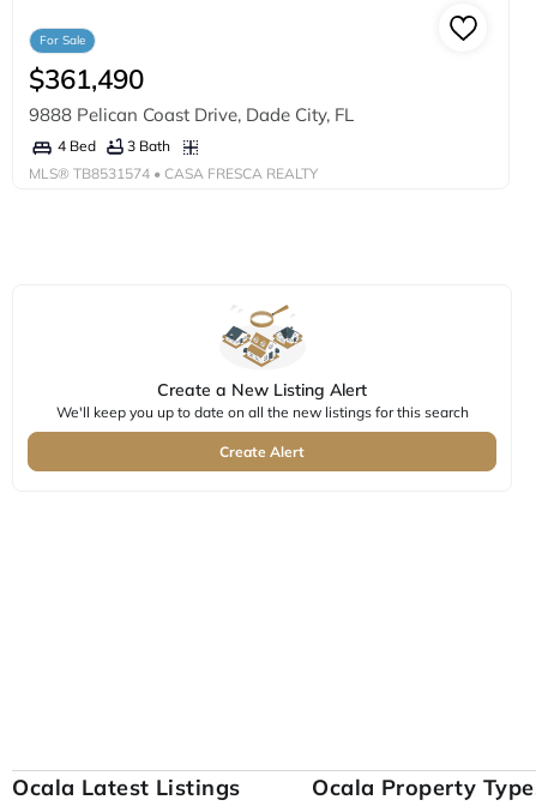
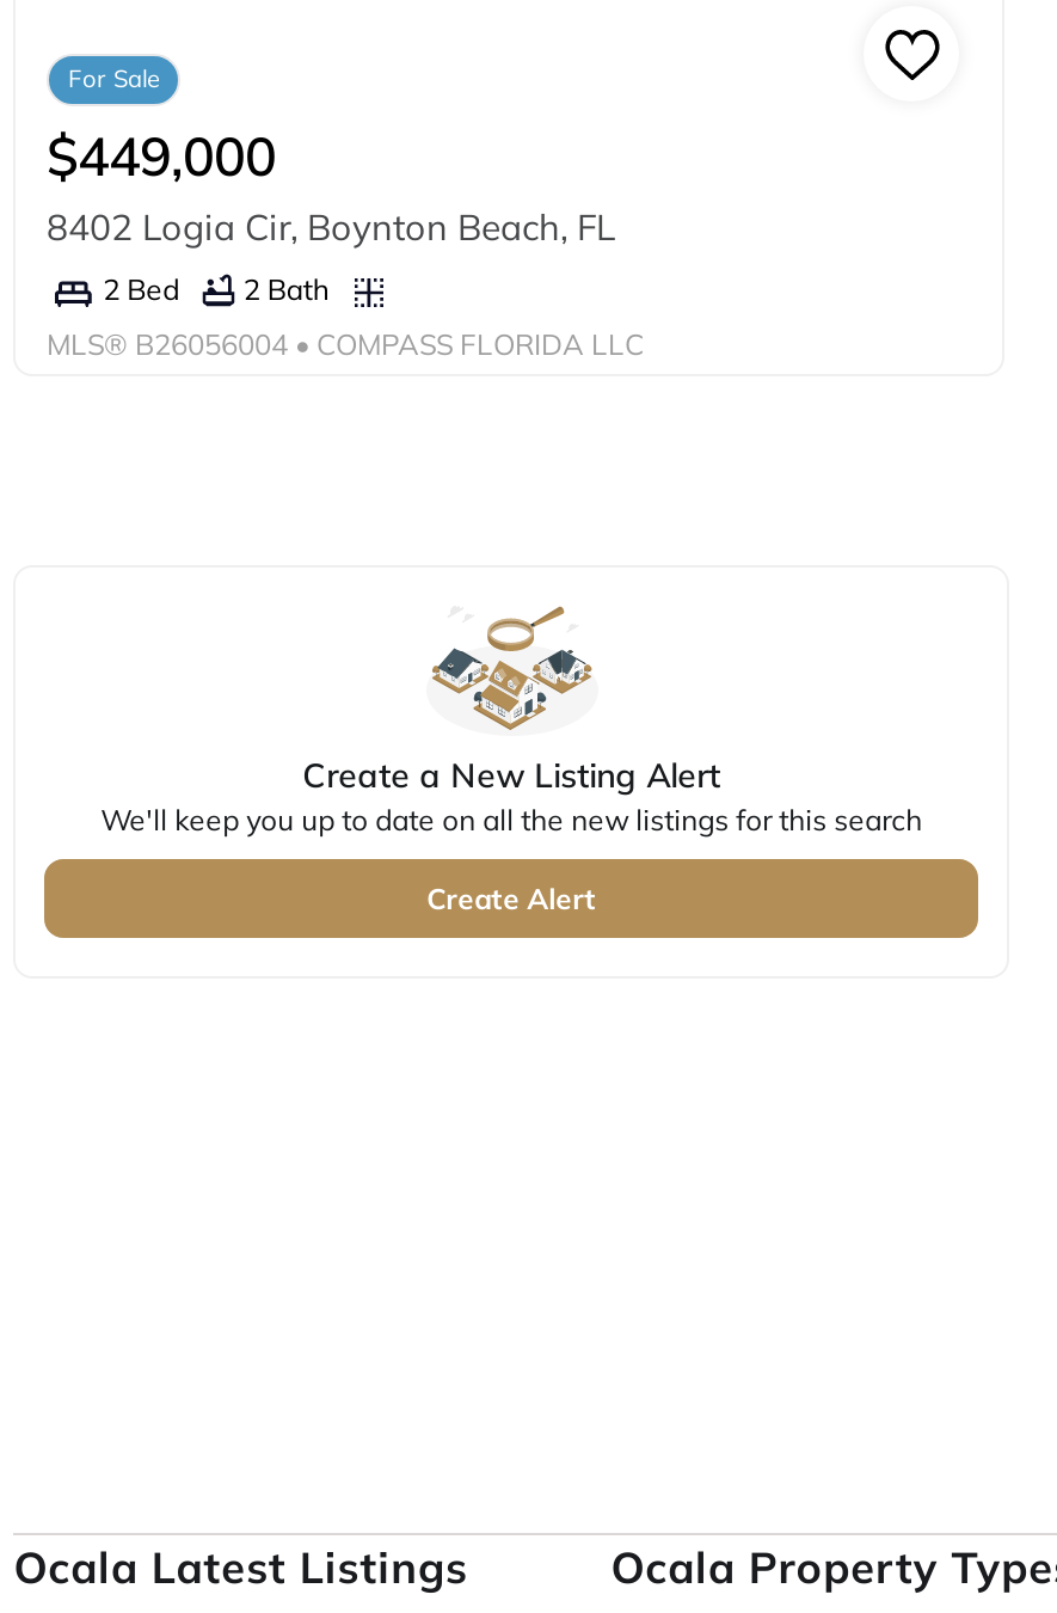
- $361,490
- 9888 Pelican Coast Drive, Dade City, FL
+ $449,000
+ 8402 Logia Cir, Boynton Beach, FL

- 4 Bed
- 3 Bath
+ 2 Bed
+ 2 Bath

- MLS® TB8531574 • CASA FRESCA REALTY
+ MLS® B26056004 • COMPASS FLORIDA LLC
